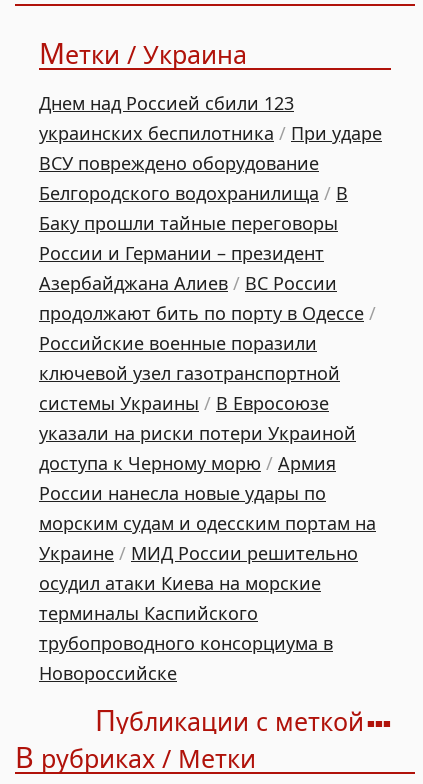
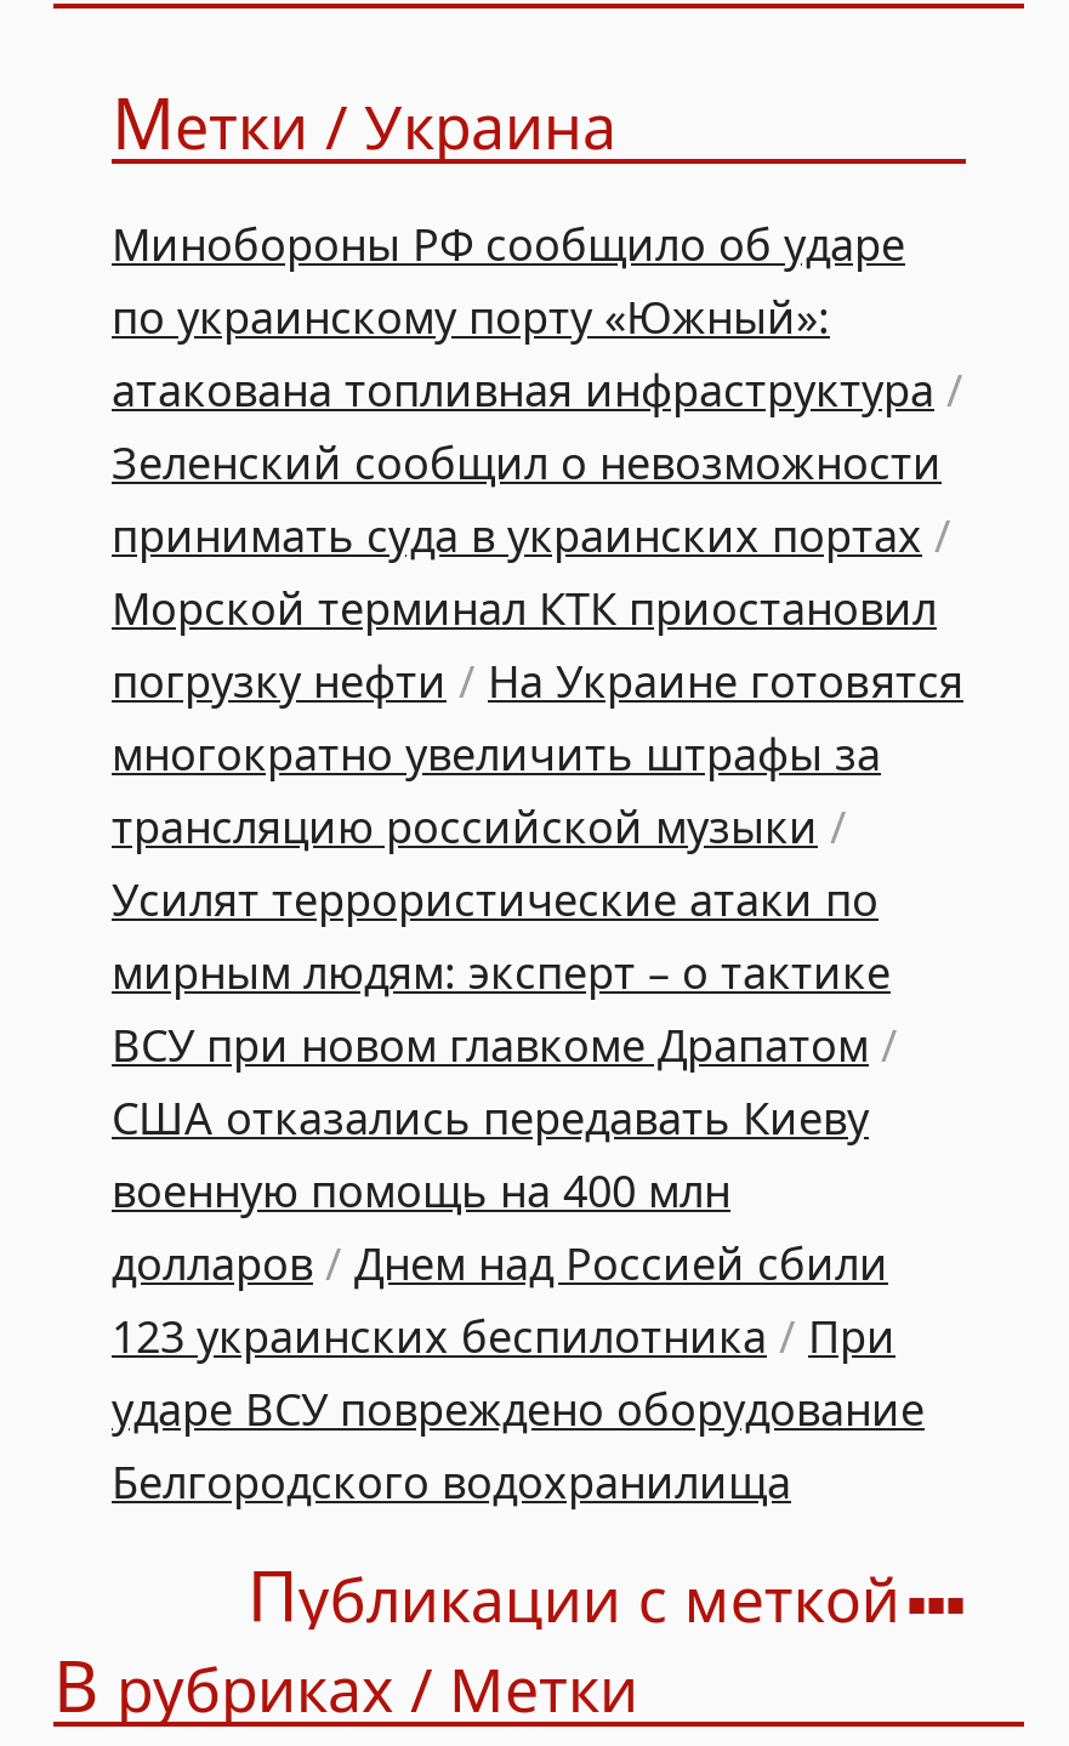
- Днем над Россией сбили 123
- украинских беспилотника / При ударе
- ВСУ повреждено оборудование
- Белгородского водохранилища / В
- Баку прошли тайные переговоры
- России и Германии – президент
- Азербайджана Алиев / ВС России
- продолжают бить по порту в Одессе /
- Российские военные поразили
- ключевой узел газотранспортной
- системы Украины / В Евросоюзе
- указали на риски потери Украиной
- доступа к Черному морю / Армия
- России нанесла новые удары по
- морским судам и одесским портам на
- Украине / МИД России решительно
- осудил атаки Киева на морские
- терминалы Каспийского
- трубопроводного консорциума в
- Новороссийске
+ Минобороны РФ сообщило об ударе
+ по украинскому порту «Южный»:
+ атакована топливная инфраструктура /
+ Зеленский сообщил о невозможности
+ принимать суда в украинских портах /
+ Морской терминал КТК приостановил
+ погрузку нефти / На Украине готовятся
+ многократно увеличить штрафы за
+ трансляцию российской музыки /
+ Усилят террористические атаки по
+ мирным людям: эксперт – о тактике
+ ВСУ при новом главкоме Драпатом /
+ США отказались передавать Киеву
+ военную помощь на 400 млн
+ долларов / Днем над Россией сбили
+ 123 украинских беспилотника / При
+ ударе ВСУ повреждено оборудование
+ Белгородского водохранилища
